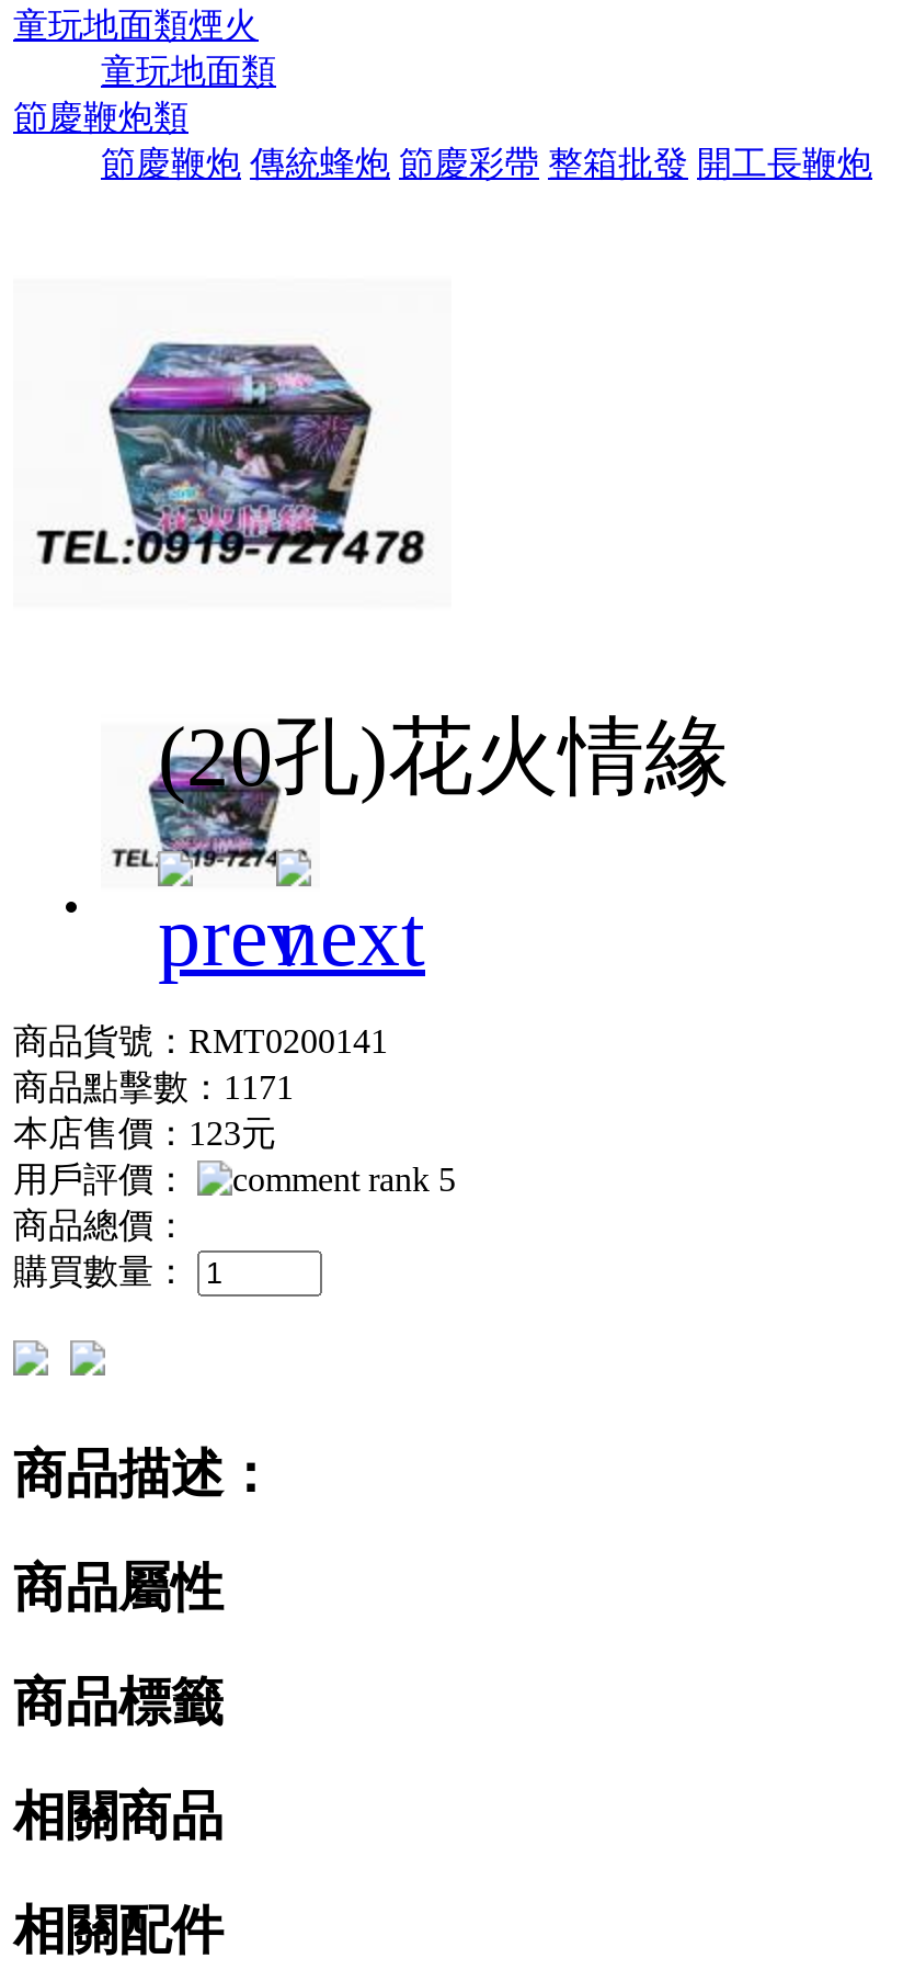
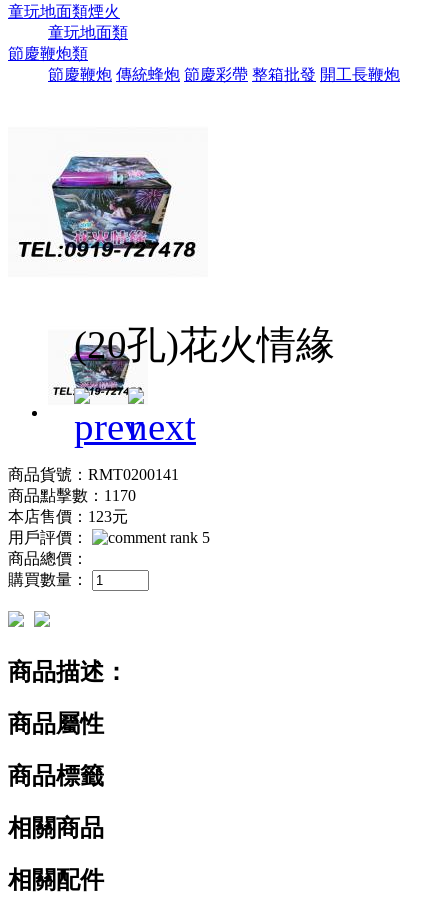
- 商品點擊數：1171
+ 商品點擊數：1170
